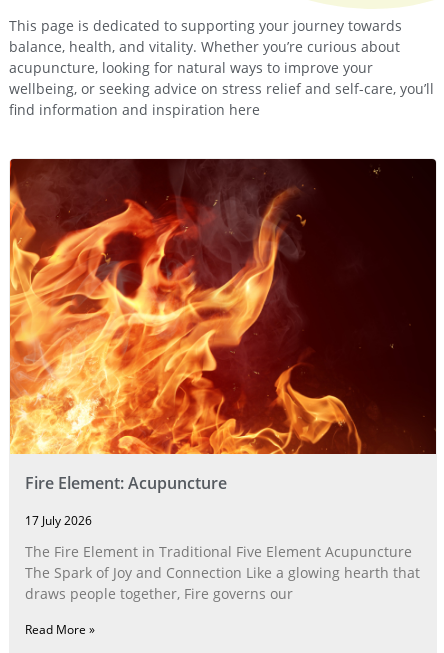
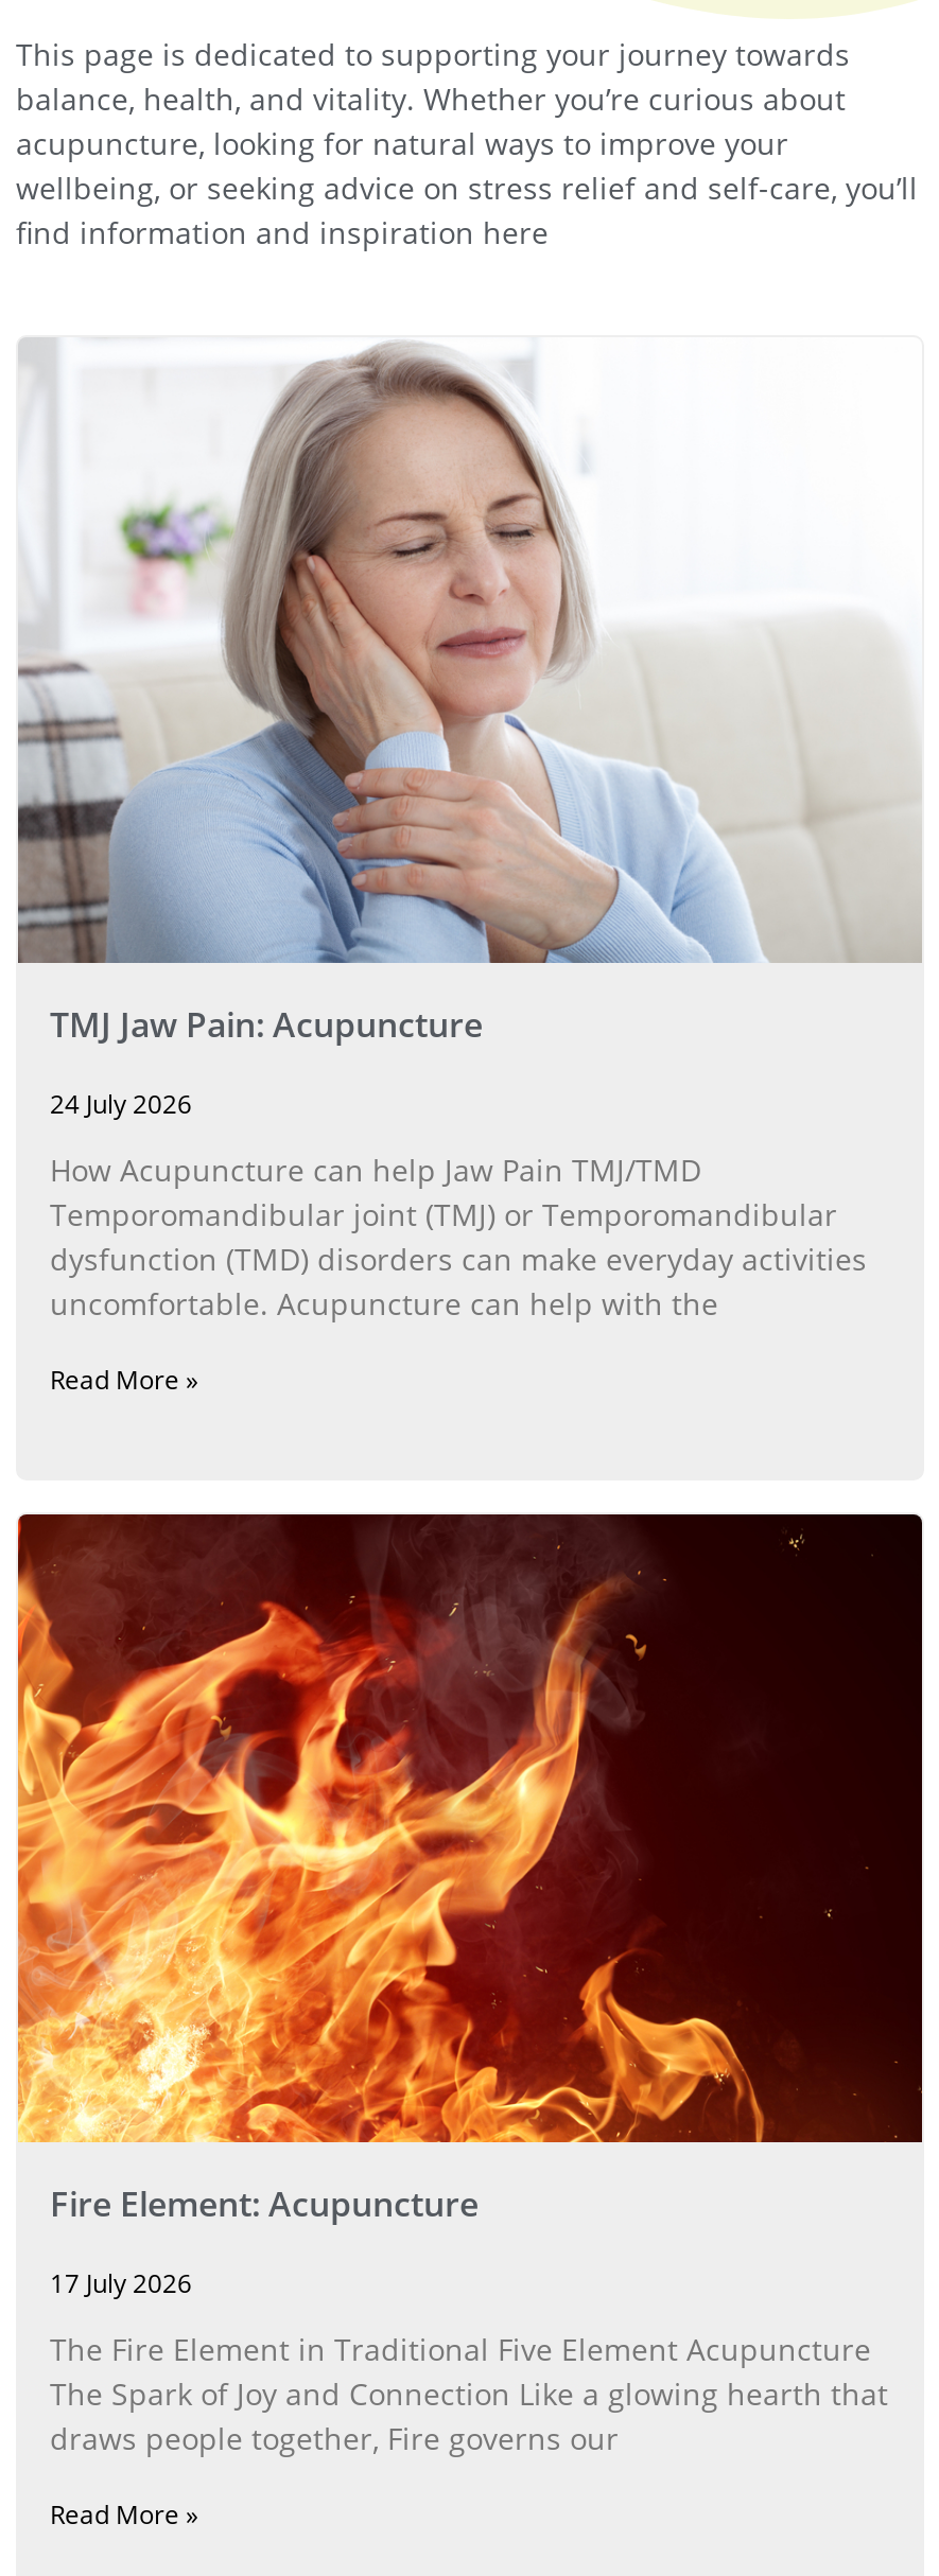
+ [image]
+ TMJ Jaw Pain: Acupuncture
+ 24 July 2026
+ How Acupuncture can help Jaw Pain TMJ/TMD
+ Temporomandibular joint (TMJ) or Temporomandibular
+ dysfunction (TMD) disorders can make everyday activities
+ uncomfortable. Acupuncture can help with the
+ Read More »
